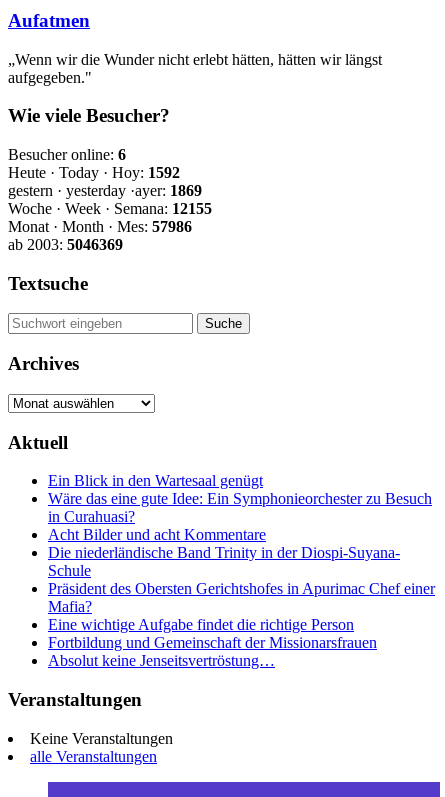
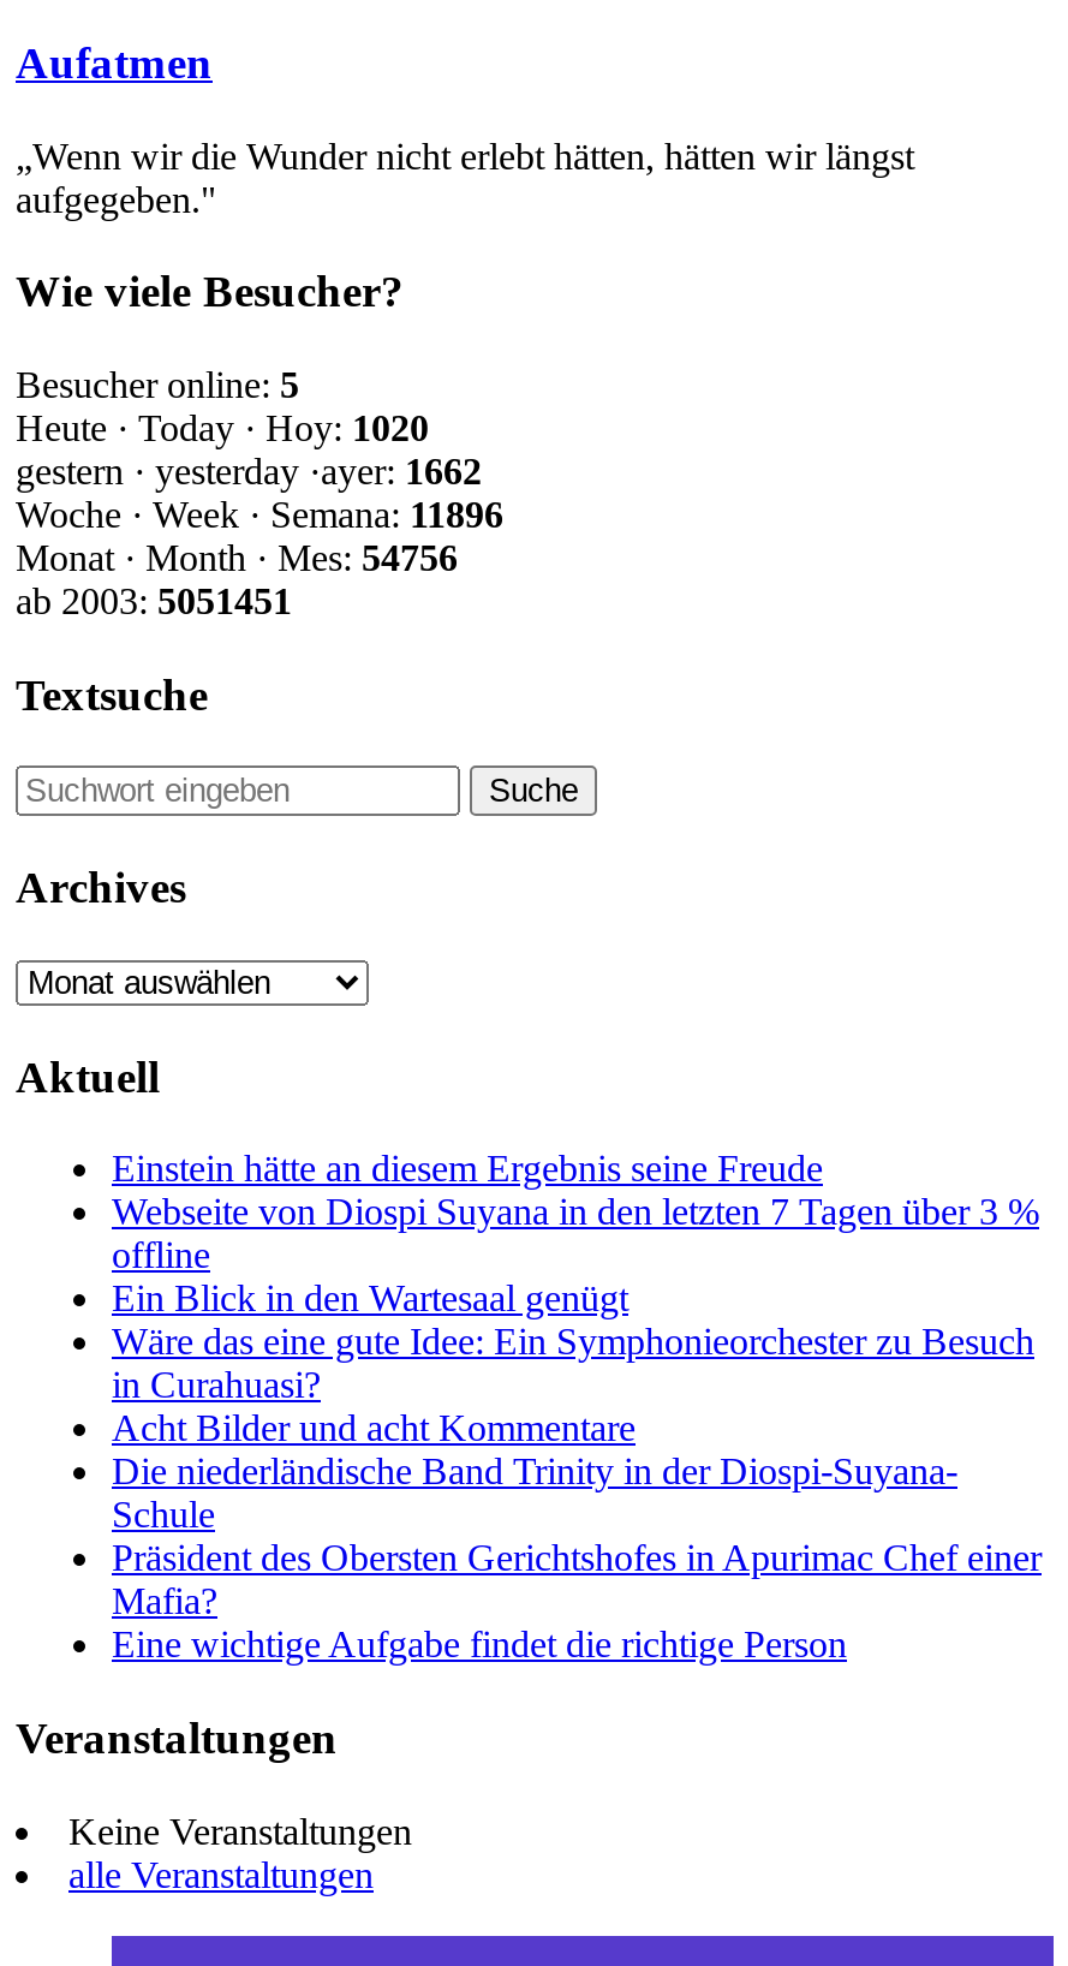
- Besucher online: 6
+ Besucher online: 5

- Heute · Today · Hoy: 1592
+ Heute · Today · Hoy: 1020

- gestern · yesterday ·ayer: 1869
+ gestern · yesterday ·ayer: 1662

- Woche · Week · Semana: 12155
+ Woche · Week · Semana: 11896

- Monat · Month · Mes: 57986
+ Monat · Month · Mes: 54756

- ab 2003: 5046369
+ ab 2003: 5051451

+ Einstein hätte an diesem Ergebnis seine Freude
+ Webseite von Diospi Suyana in den letzten 7 Tagen über 3 %
+ offline

moved down: Ein Blick in den Wartesaal genügt | Wäre das eine gute Idee: Ein Symphonieorchester zu Besuch | in Curahuasi? | ... | Mafia? | Eine wichtige Aufgabe findet die richtige Person

- Fortbildung und Gemeinschaft der Missionarsfrauen
- Absolut keine Jenseitsvertröstung…
